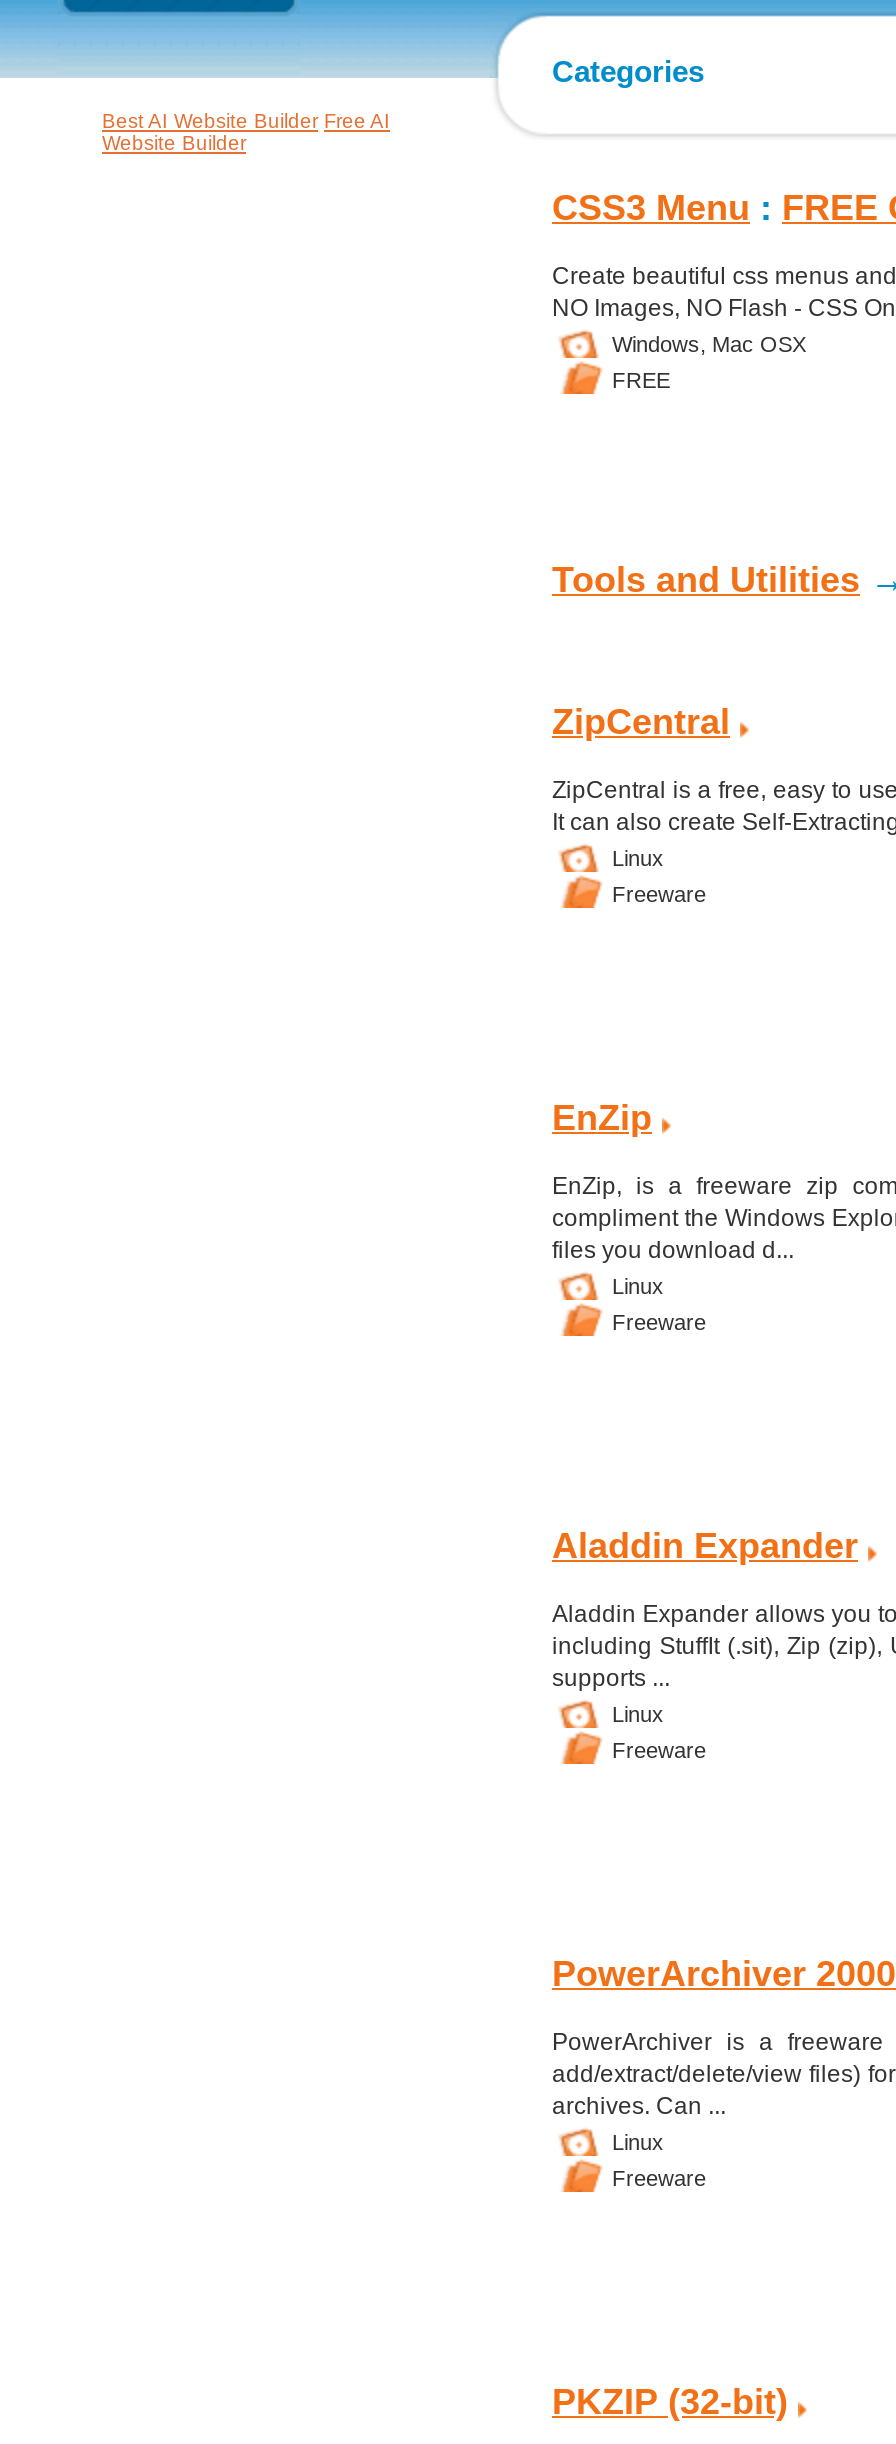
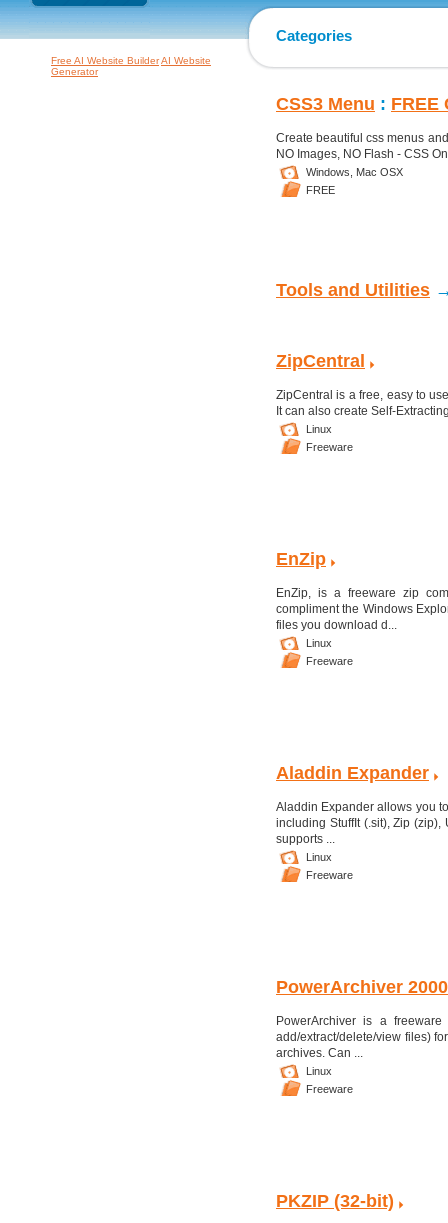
- Best AI Website Builder Free AI
- Website Builder
+ Free AI Website Builder AI Website
+ Generator
